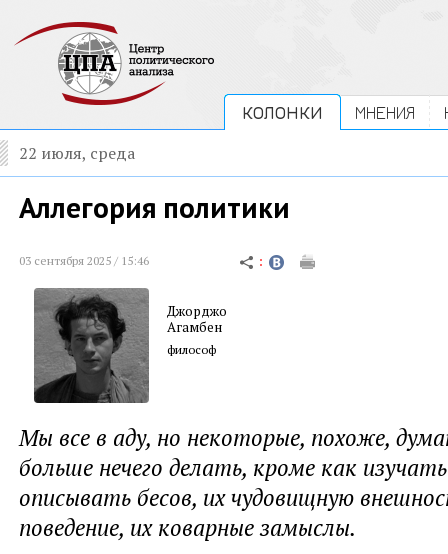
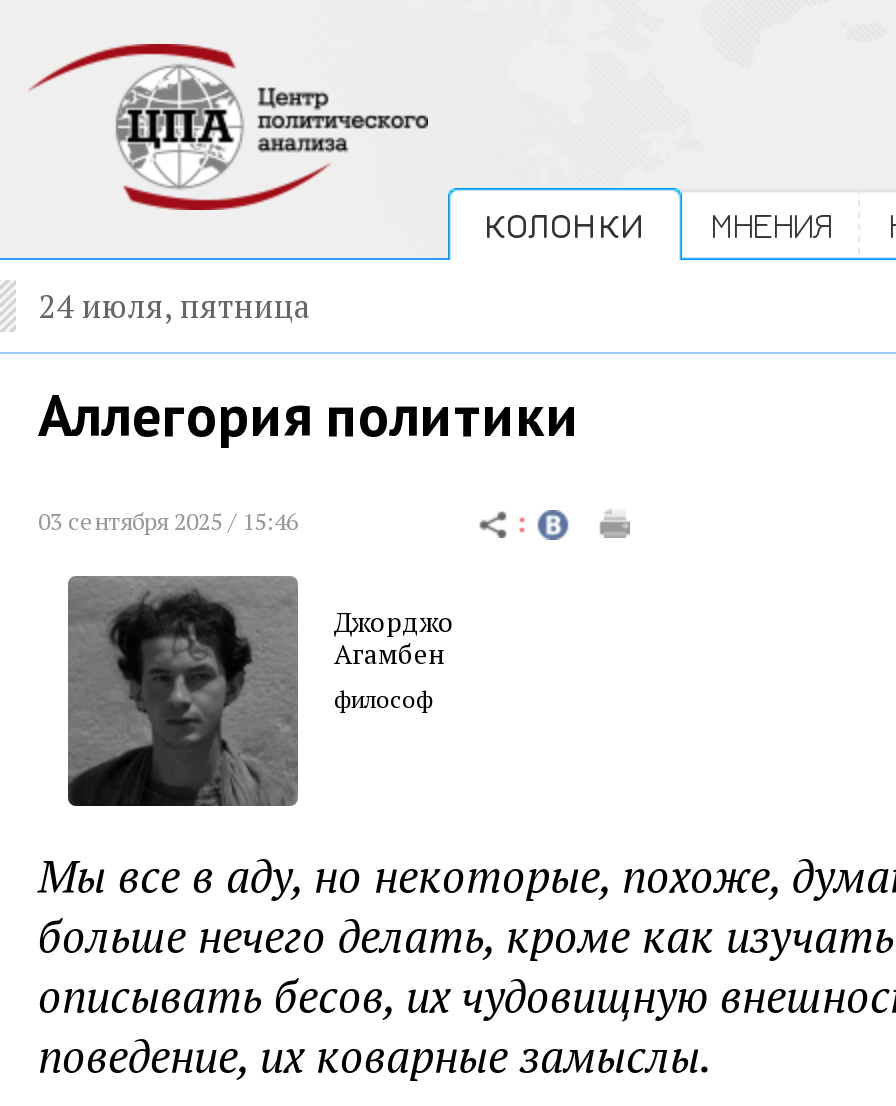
- 22 июля, среда
+ 24 июля, пятница
